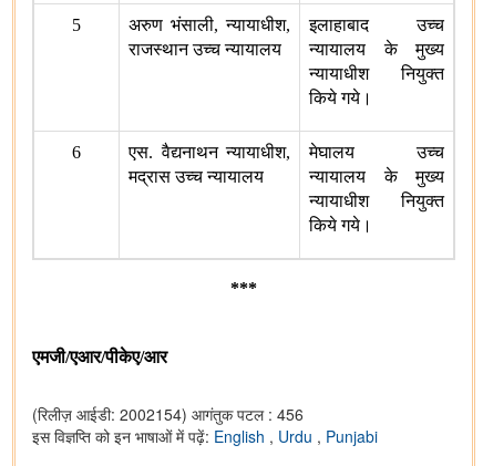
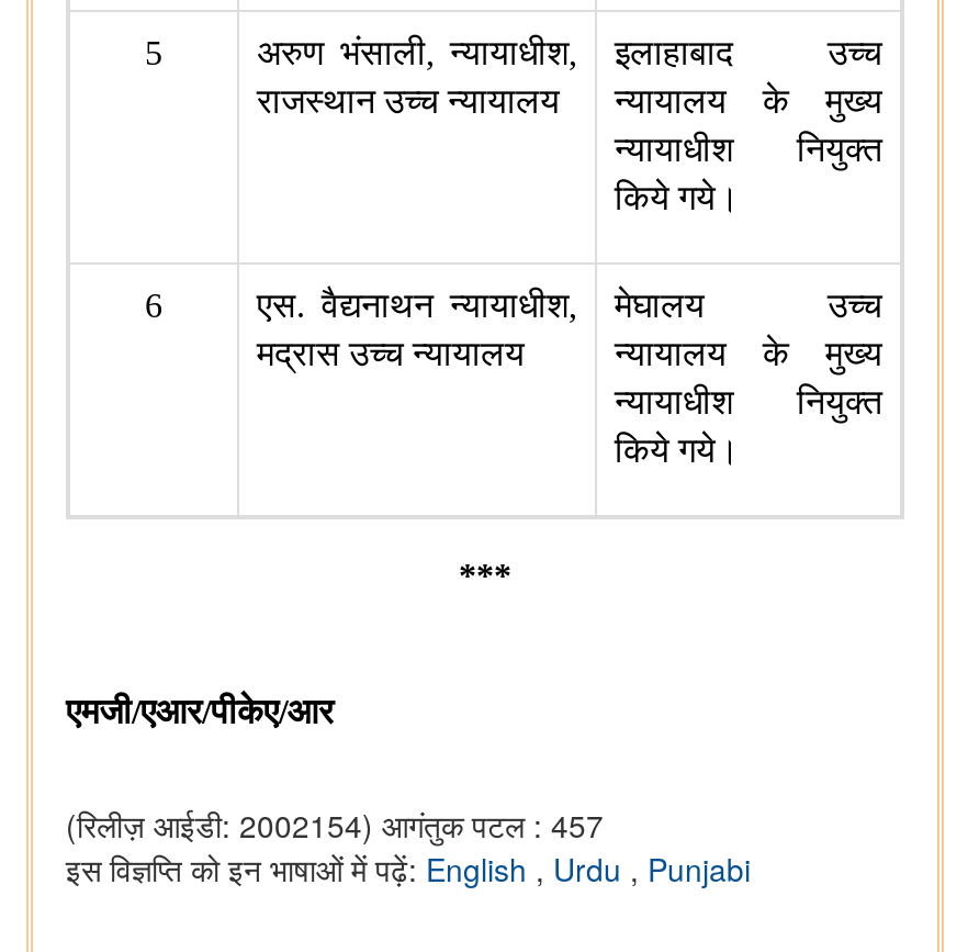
- (रिलीज़ आईडी: 2002154) आगंतुक पटल : 456
+ (रिलीज़ आईडी: 2002154) आगंतुक पटल : 457
